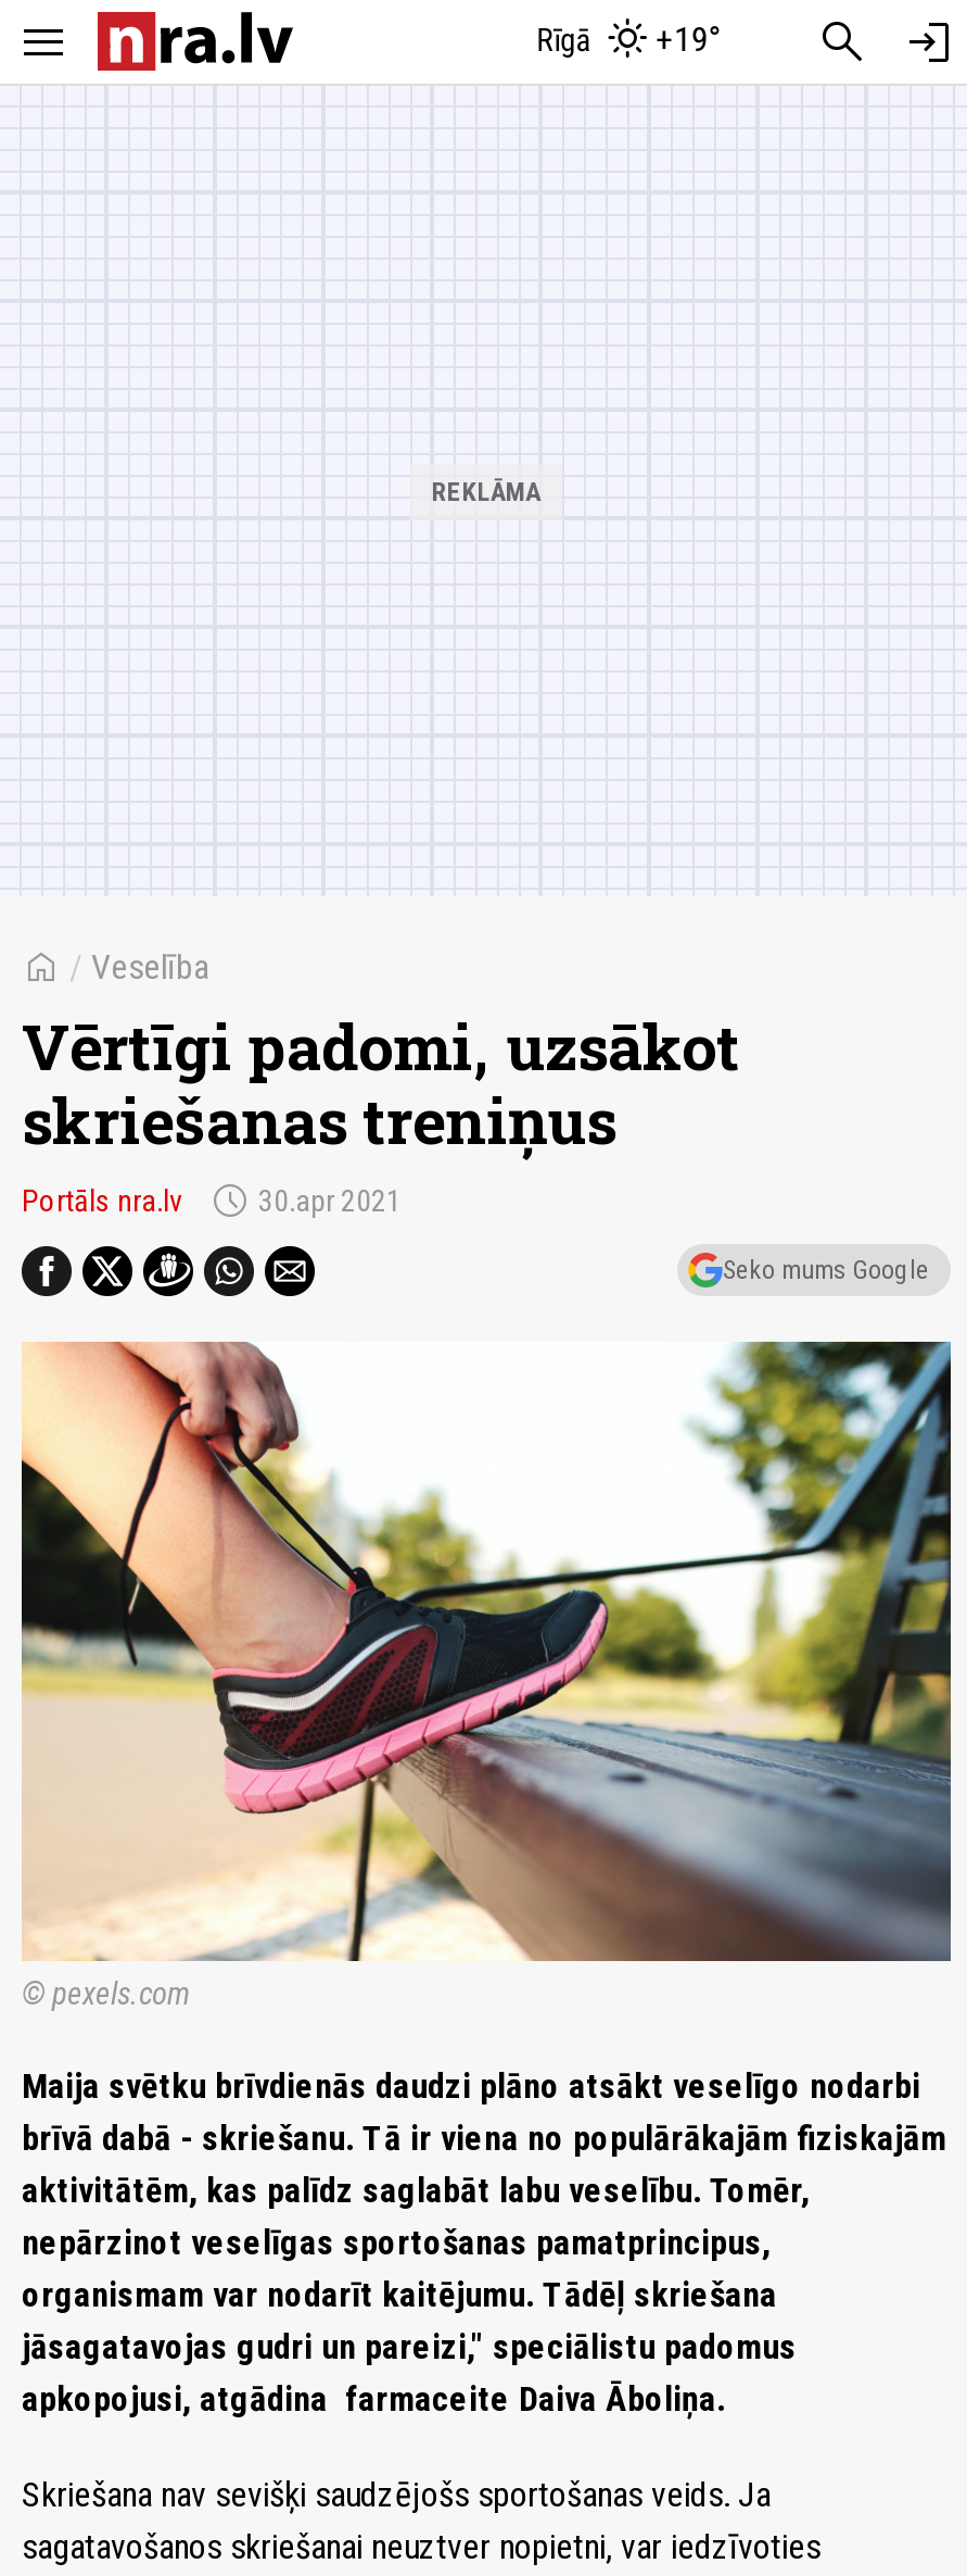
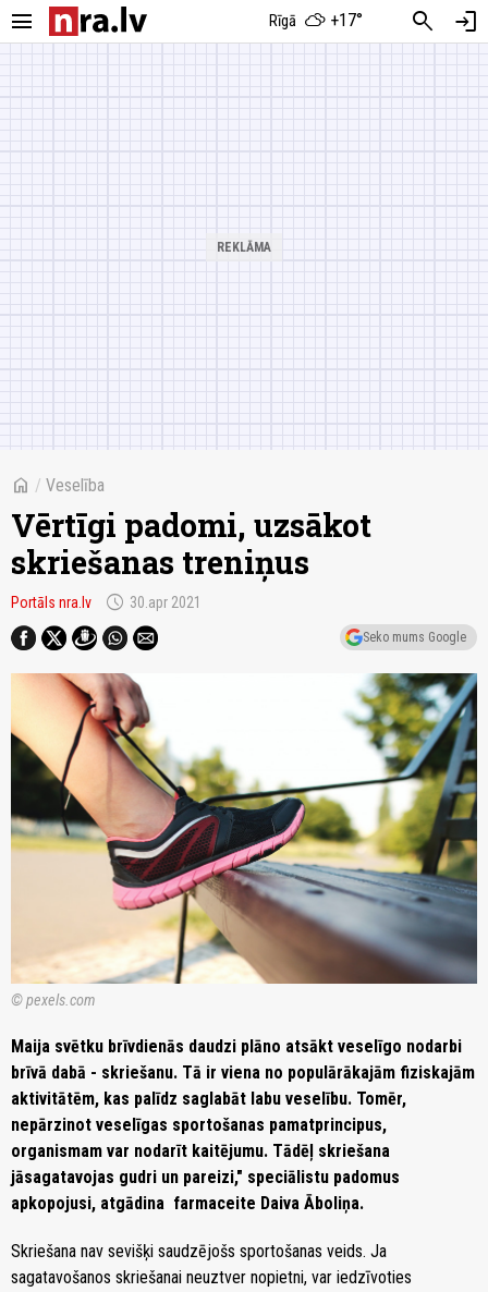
- Rīgā +19°
+ Rīgā +17°
